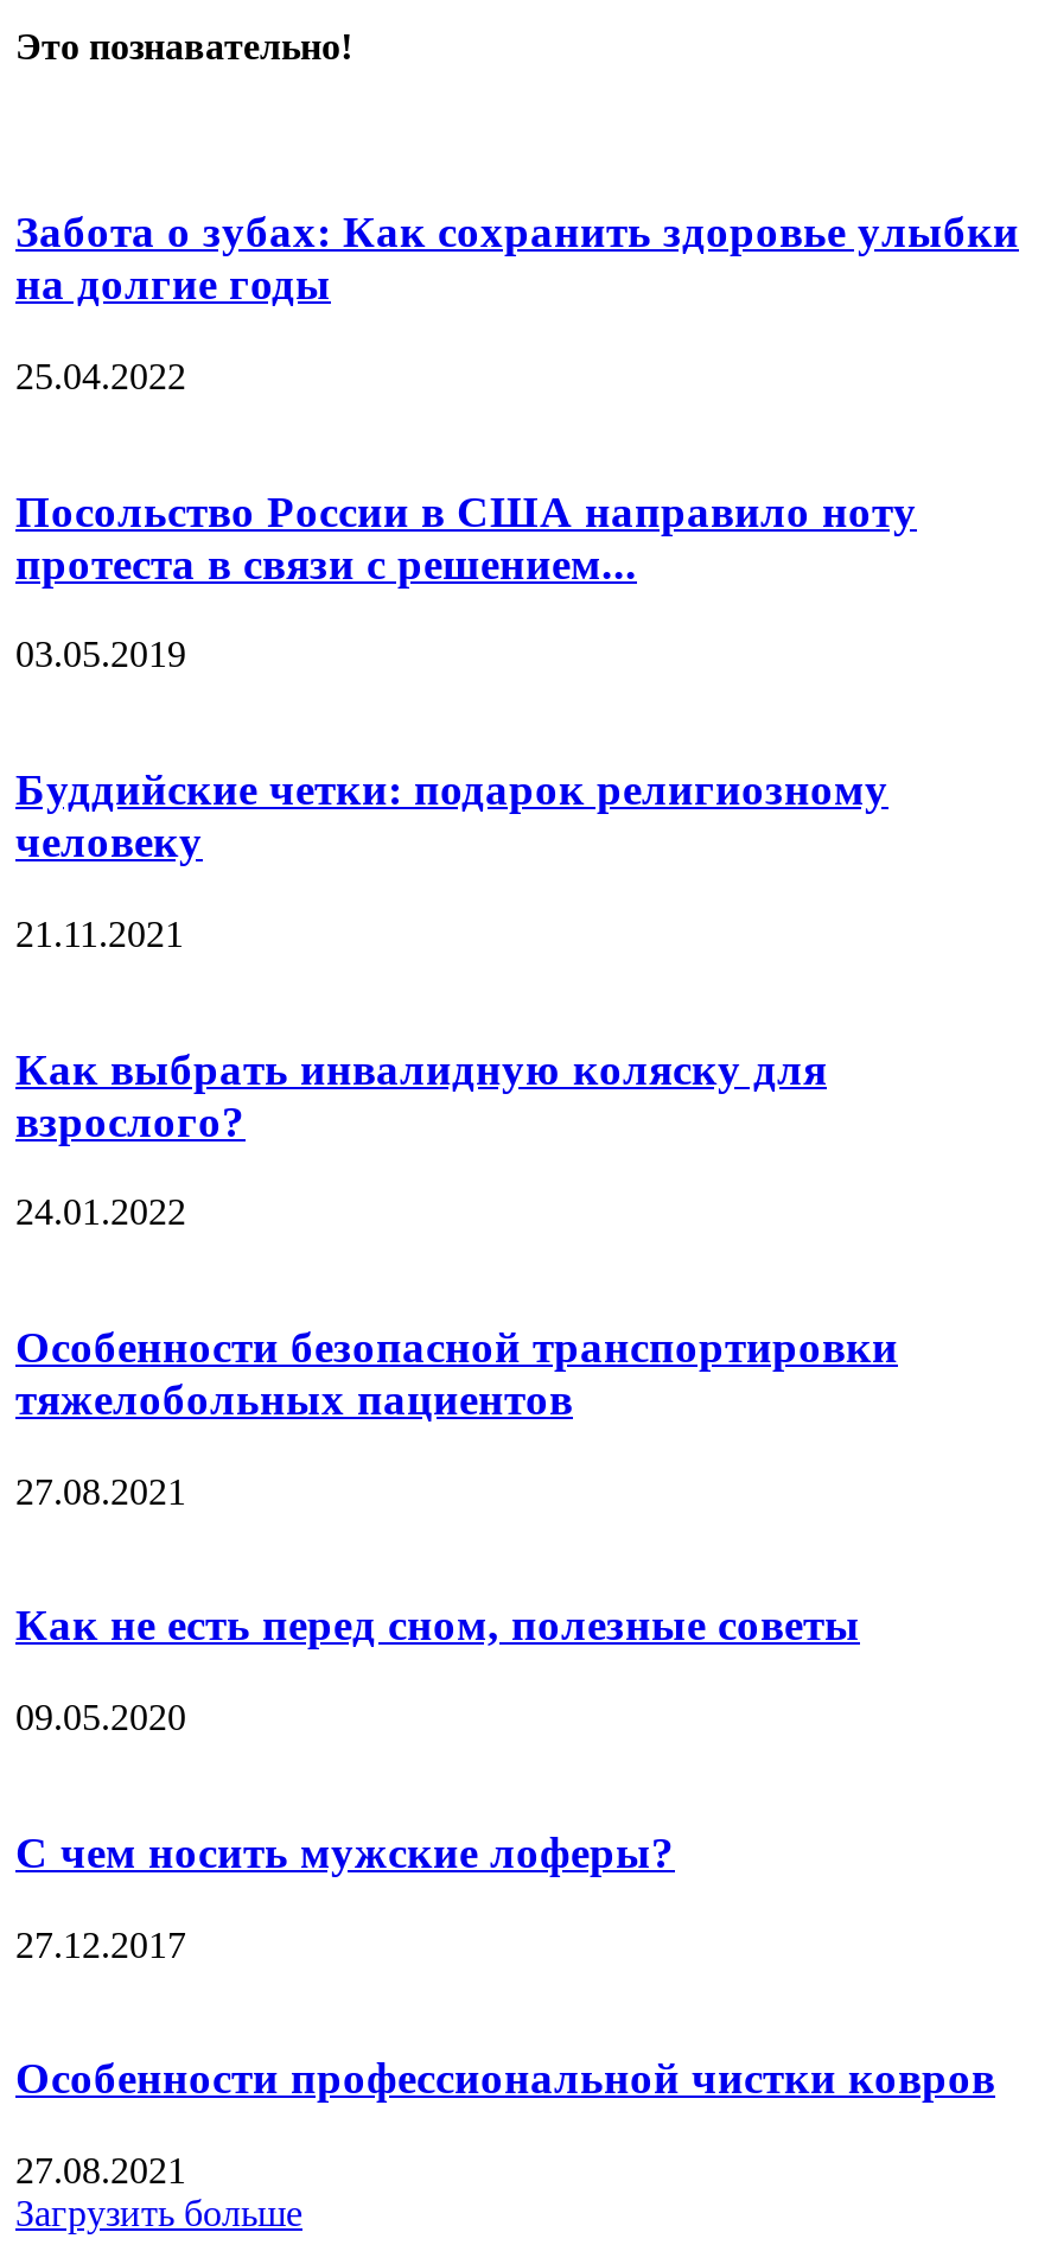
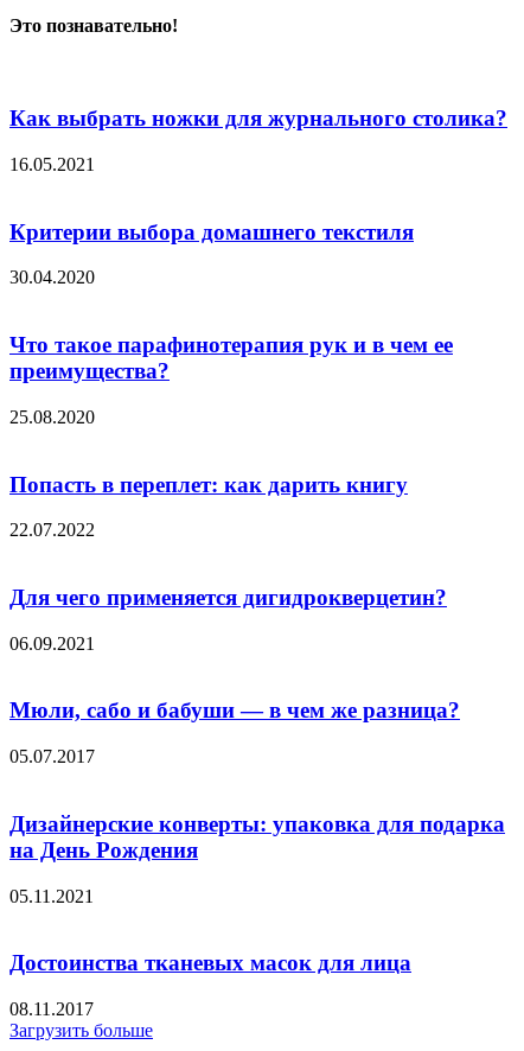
- Забота о зубах: Как сохранить здоровье улыбки
- на долгие годы
+ Как выбрать ножки для журнального столика?

- 25.04.2022
+ 16.05.2021

- Посольство России в США направило ноту
- протеста в связи с решением...
+ Критерии выбора домашнего текстиля

- 03.05.2019
+ 30.04.2020

- Буддийские четки: подарок религиозному
- человеку
+ Что такое парафинотерапия рук и в чем ее
+ преимущества?

- 21.11.2021
+ 25.08.2020

- Как выбрать инвалидную коляску для
- взрослого?
+ Попасть в переплет: как дарить книгу

- 24.01.2022
+ 22.07.2022

- Особенности безопасной транспортировки
- тяжелобольных пациентов
+ Для чего применяется дигидрокверцетин?

- 27.08.2021
+ 06.09.2021

- Как не есть перед сном, полезные советы
+ Мюли, сабо и бабуши — в чем же разница?

- 09.05.2020
+ 05.07.2017

- С чем носить мужские лоферы?
+ Дизайнерские конверты: упаковка для подарка
+ на День Рождения

- 27.12.2017
+ 05.11.2021

- Особенности профессиональной чистки ковров
+ Достоинства тканевых масок для лица

- 27.08.2021
+ 08.11.2017
